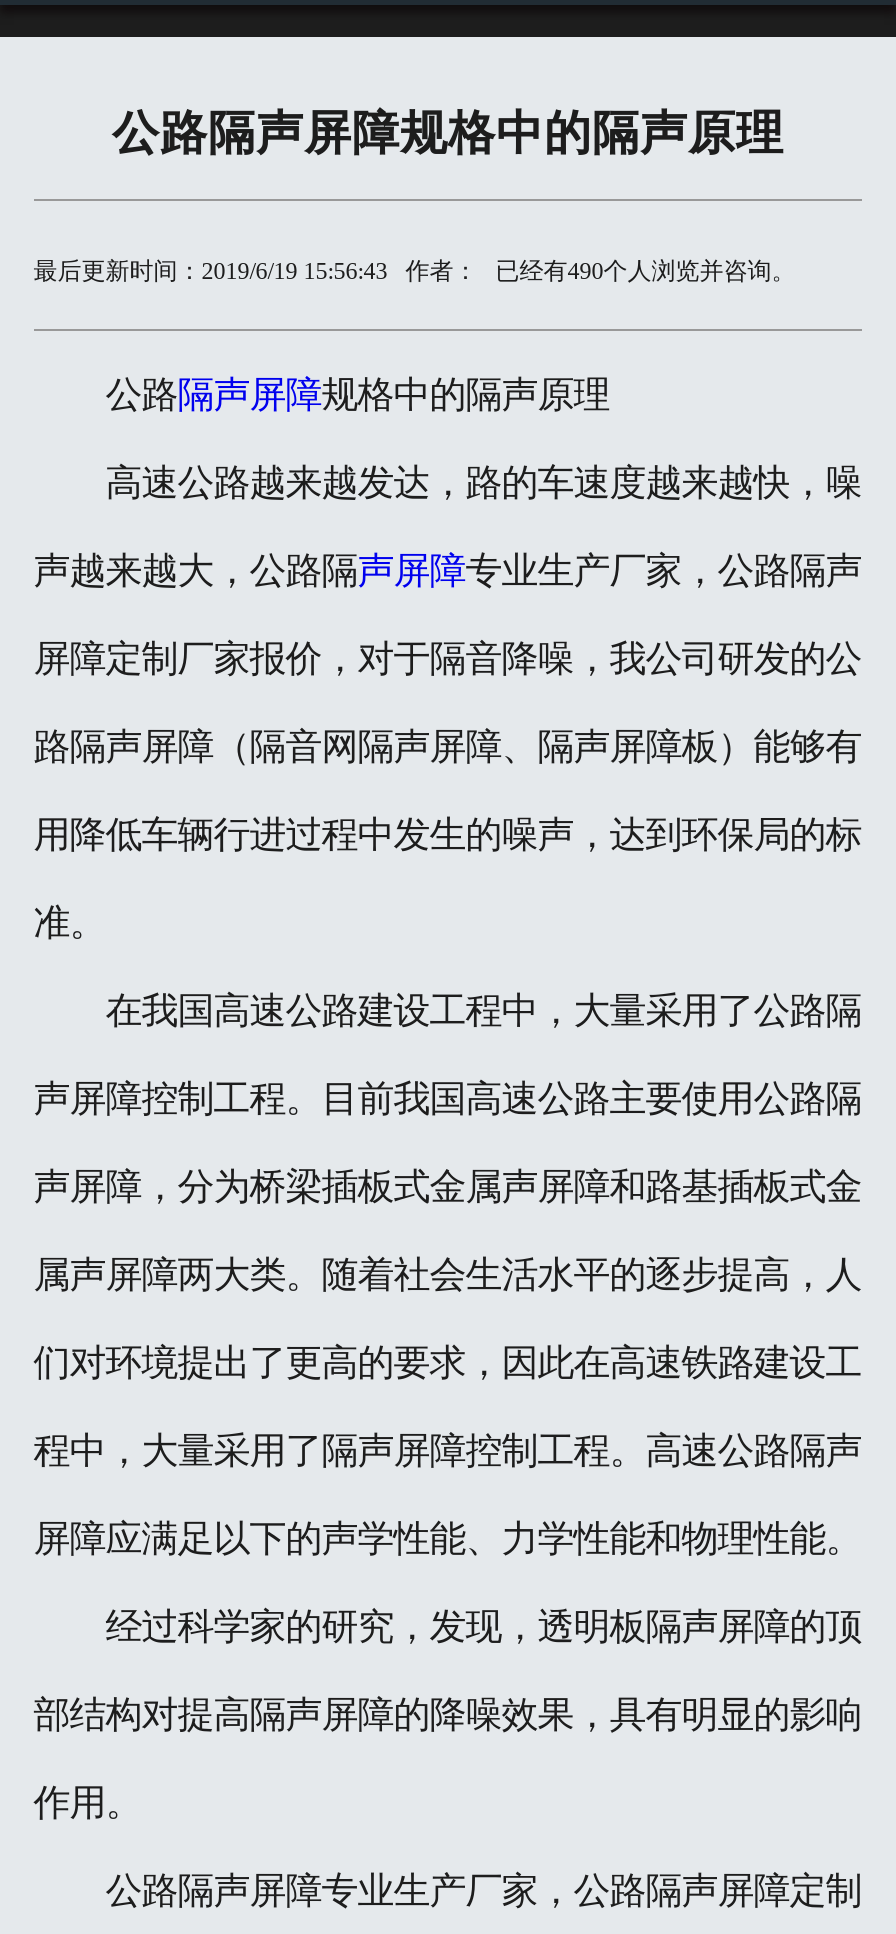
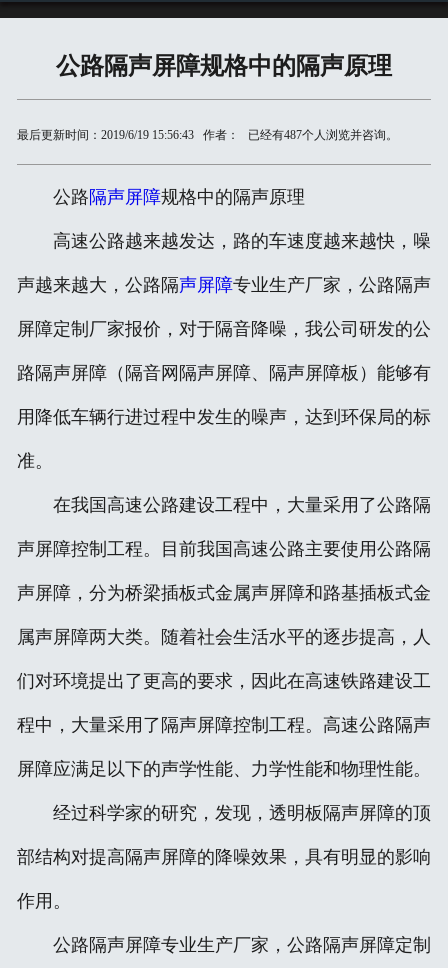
- 最后更新时间：2019/6/19 15:56:43 作者： 已经有490个人浏览并咨询。
+ 最后更新时间：2019/6/19 15:56:43 作者： 已经有487个人浏览并咨询。
